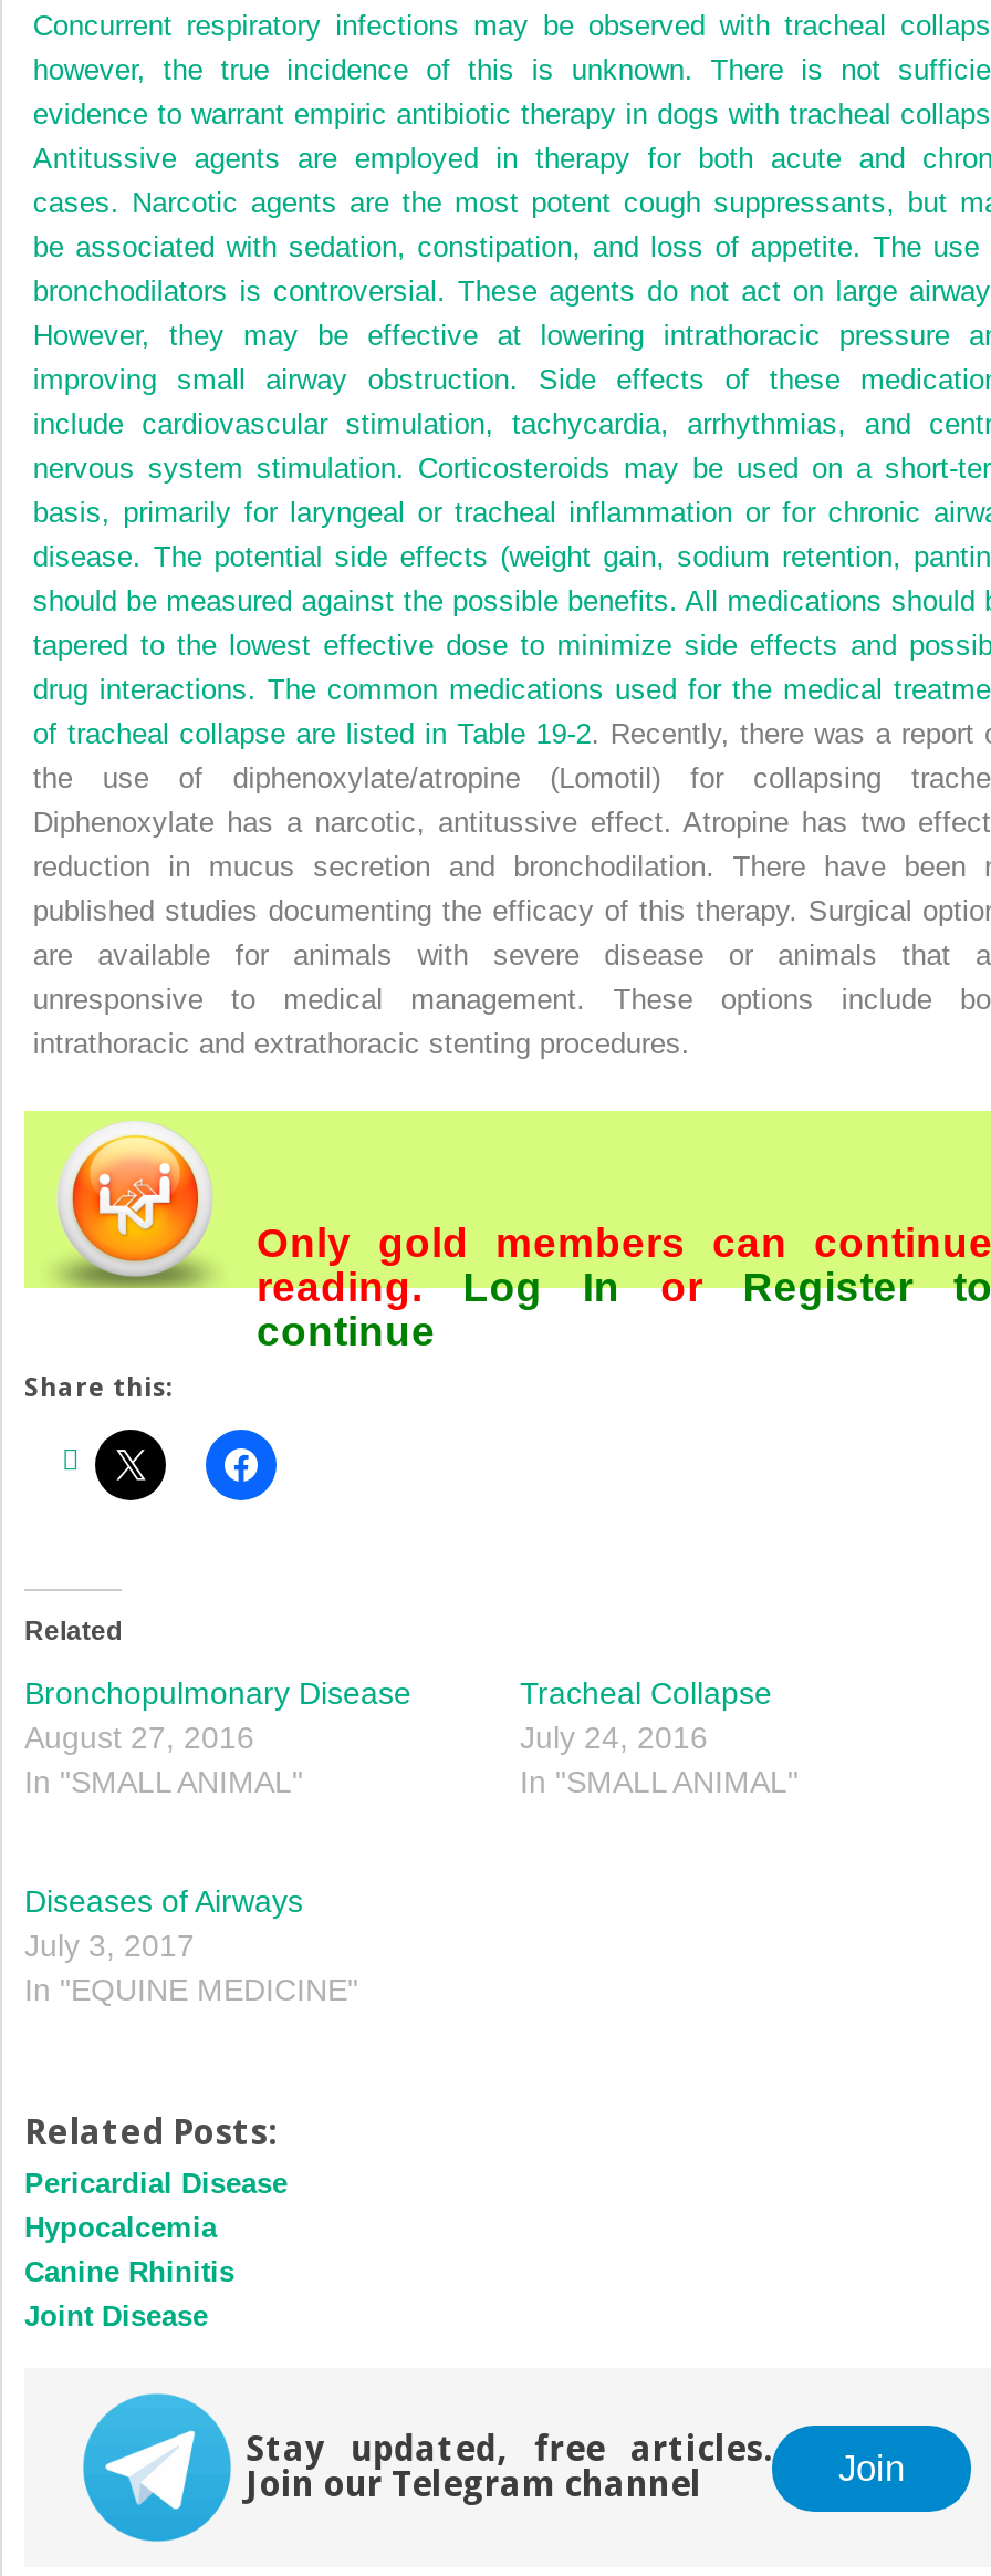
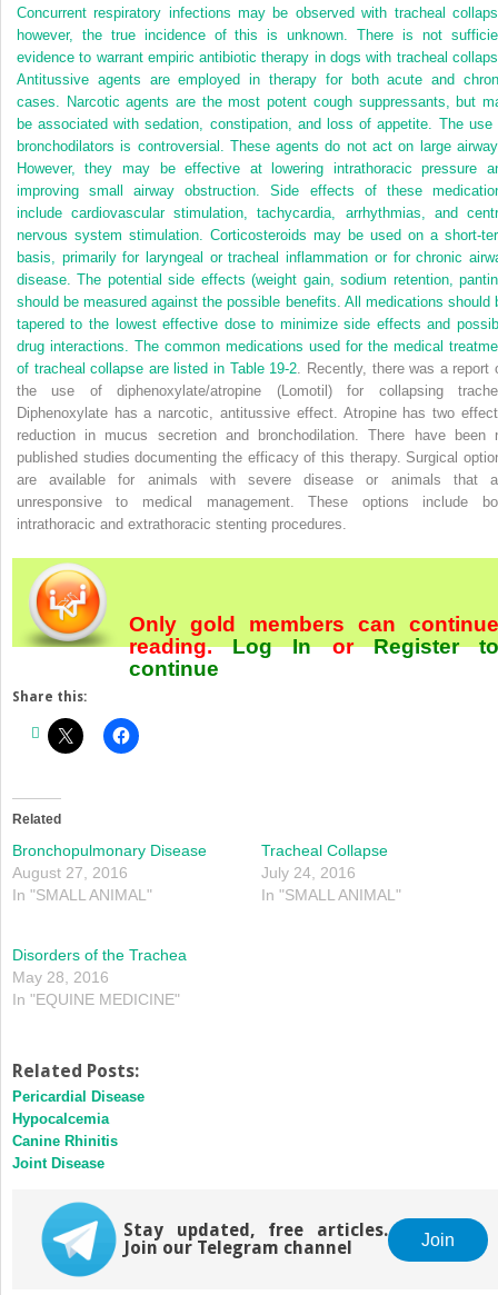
- Diseases of Airways
- July 3, 2017
+ Disorders of the Trachea
+ May 28, 2016
